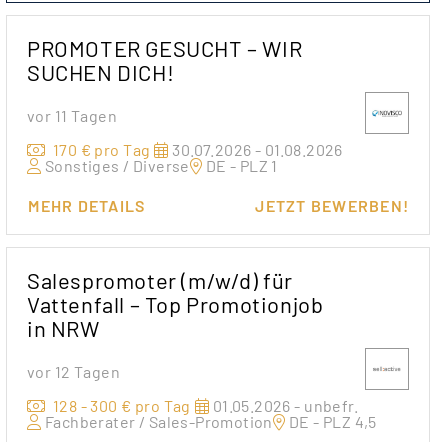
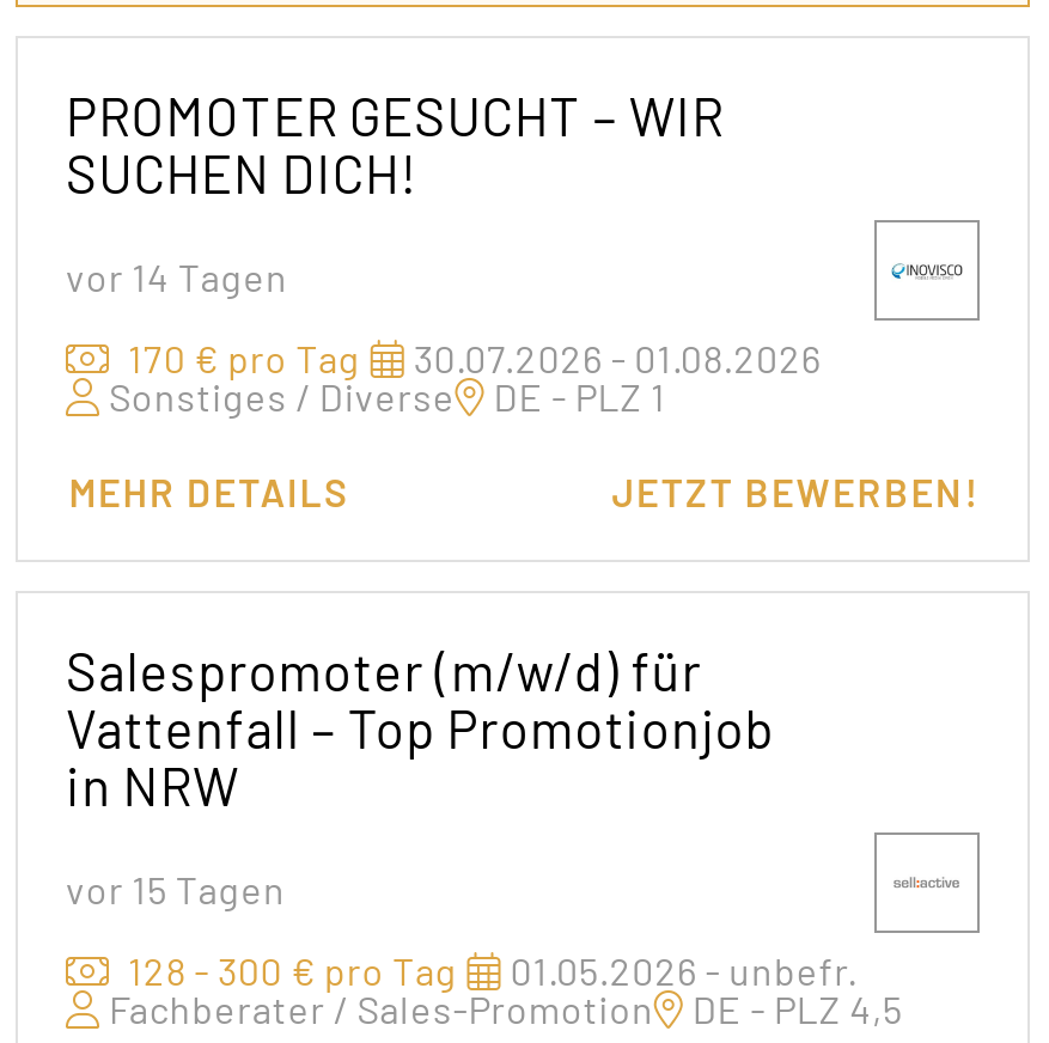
- vor 11 Tagen
+ vor 14 Tagen

- vor 12 Tagen
+ vor 15 Tagen
